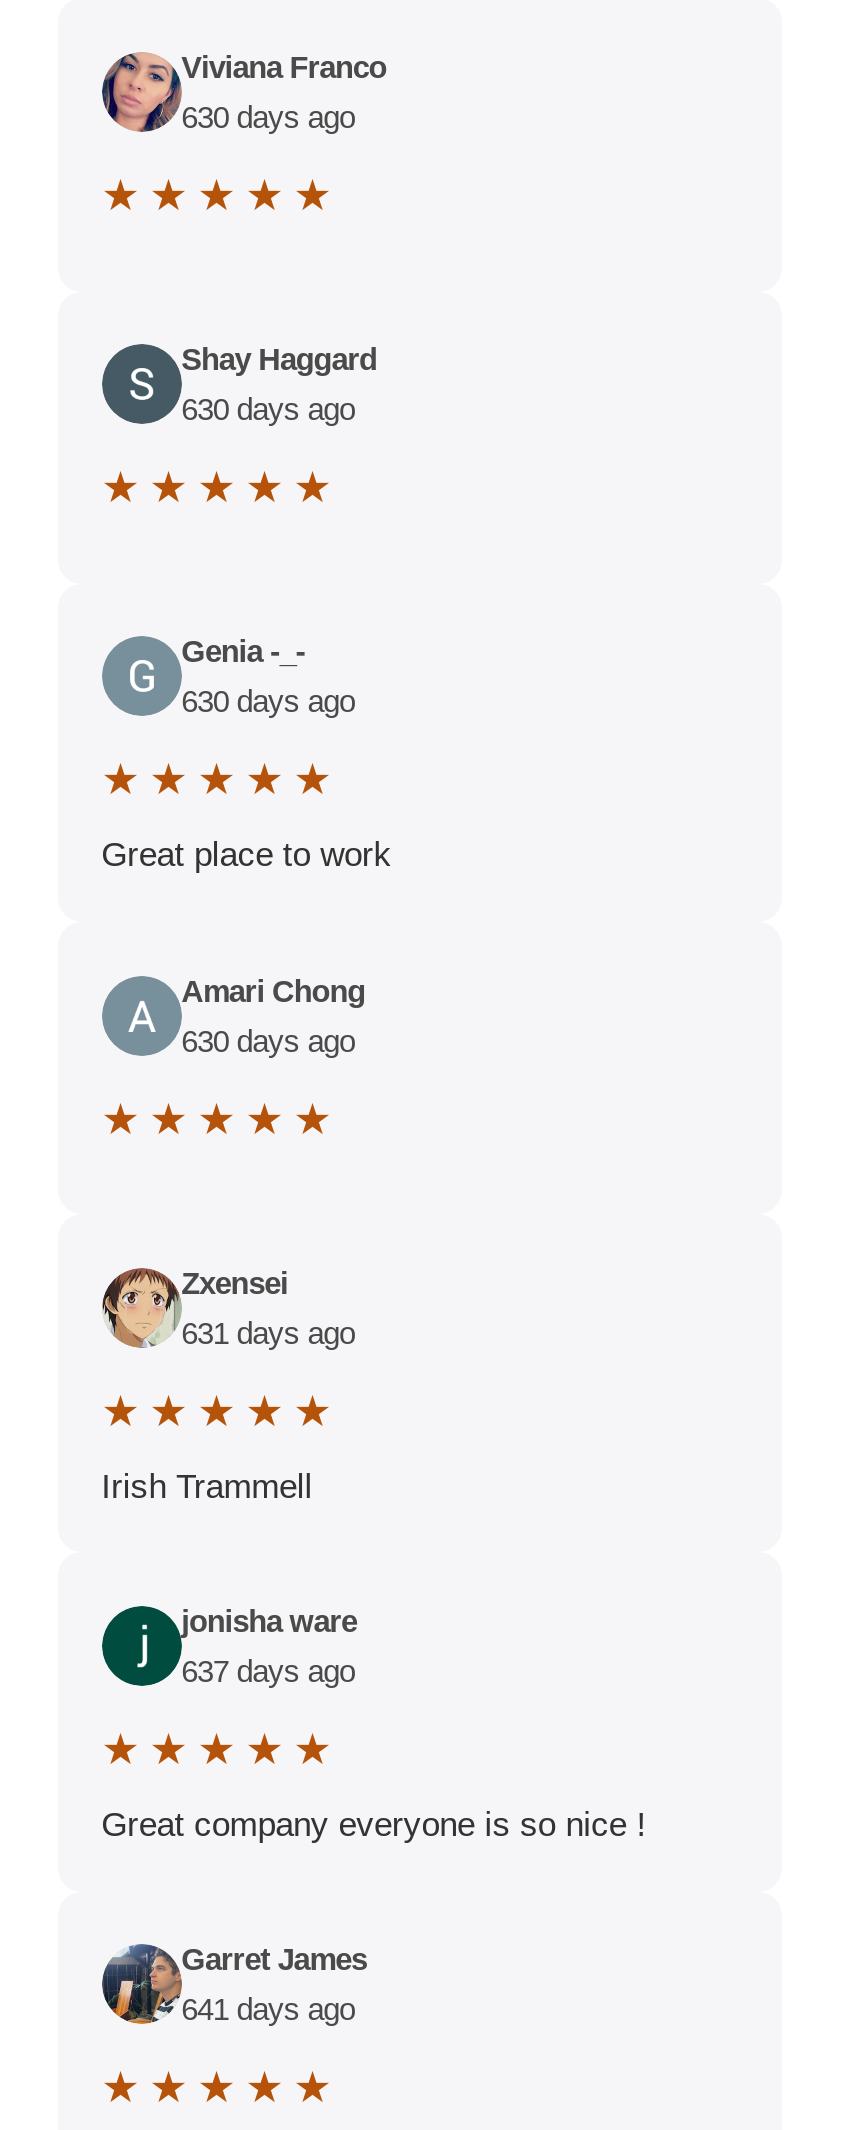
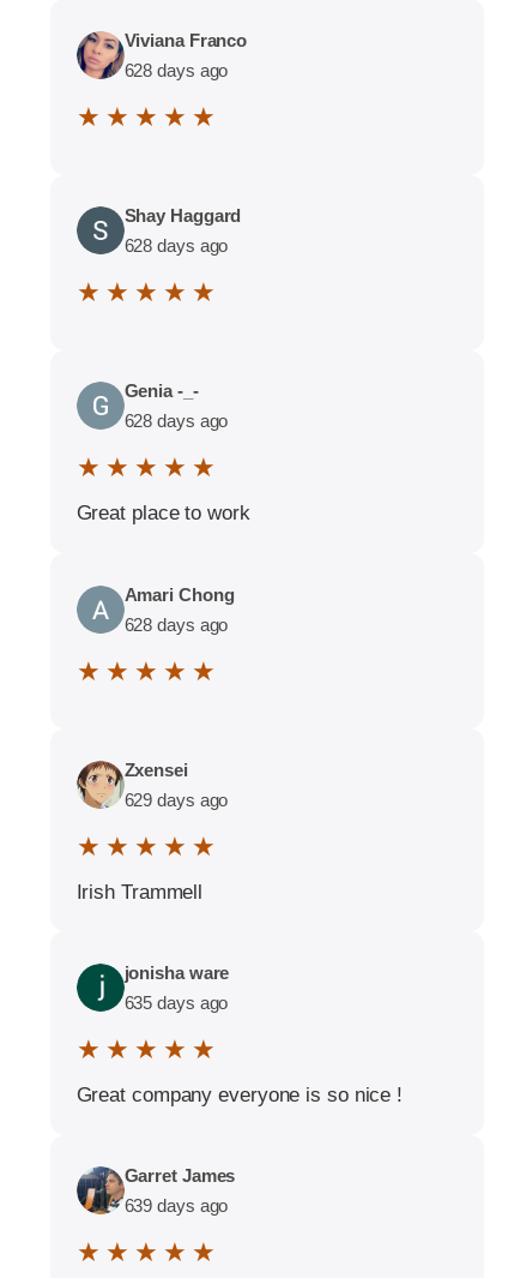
- 630 days ago
+ 628 days ago

- 630 days ago
+ 628 days ago

- 630 days ago
+ 628 days ago

- 630 days ago
+ 628 days ago

- 631 days ago
+ 629 days ago

- 637 days ago
+ 635 days ago

- 641 days ago
+ 639 days ago
